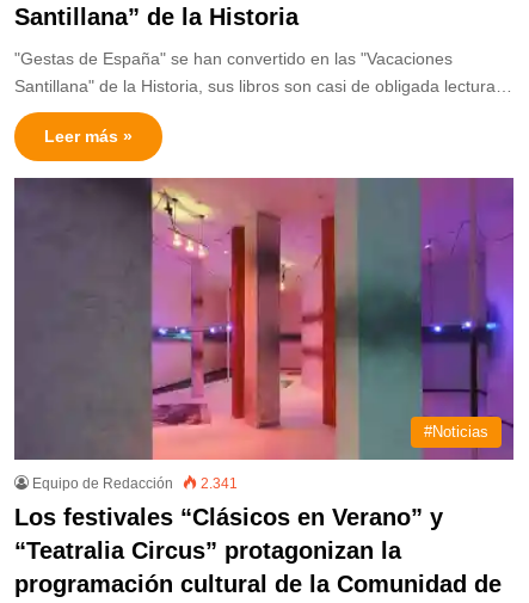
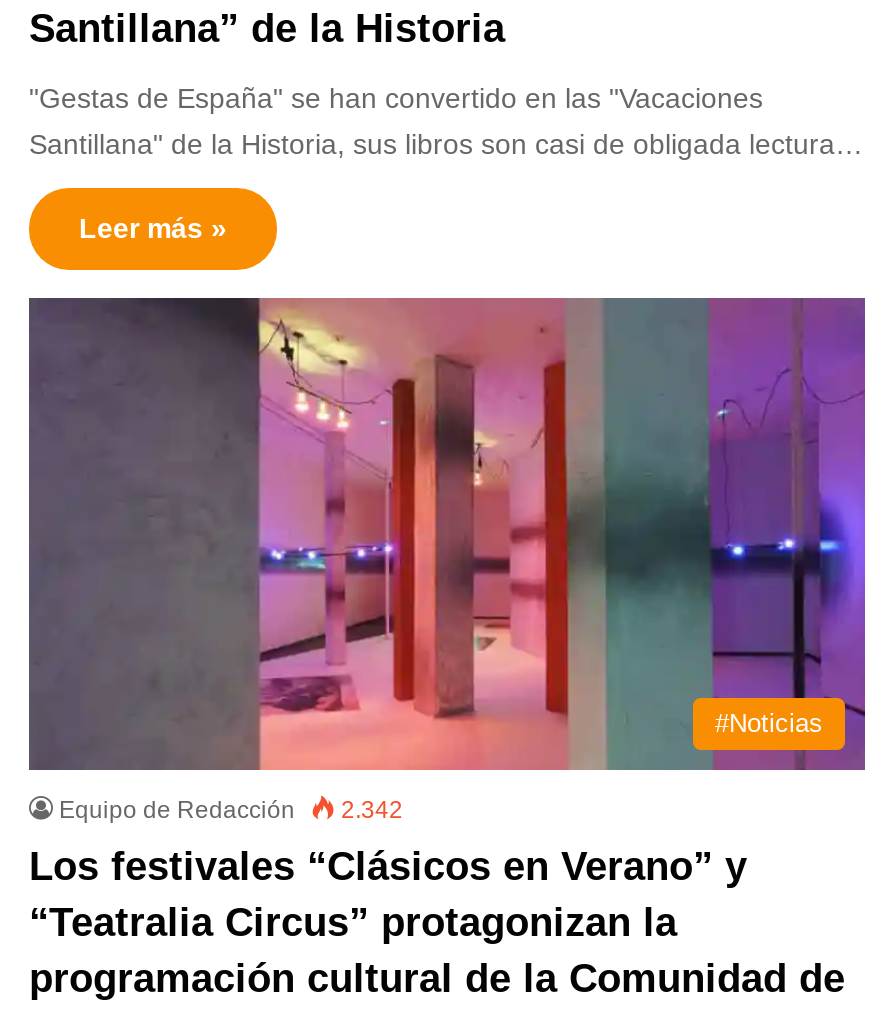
- Equipo de Redacción 2.341
+ Equipo de Redacción 2.342
